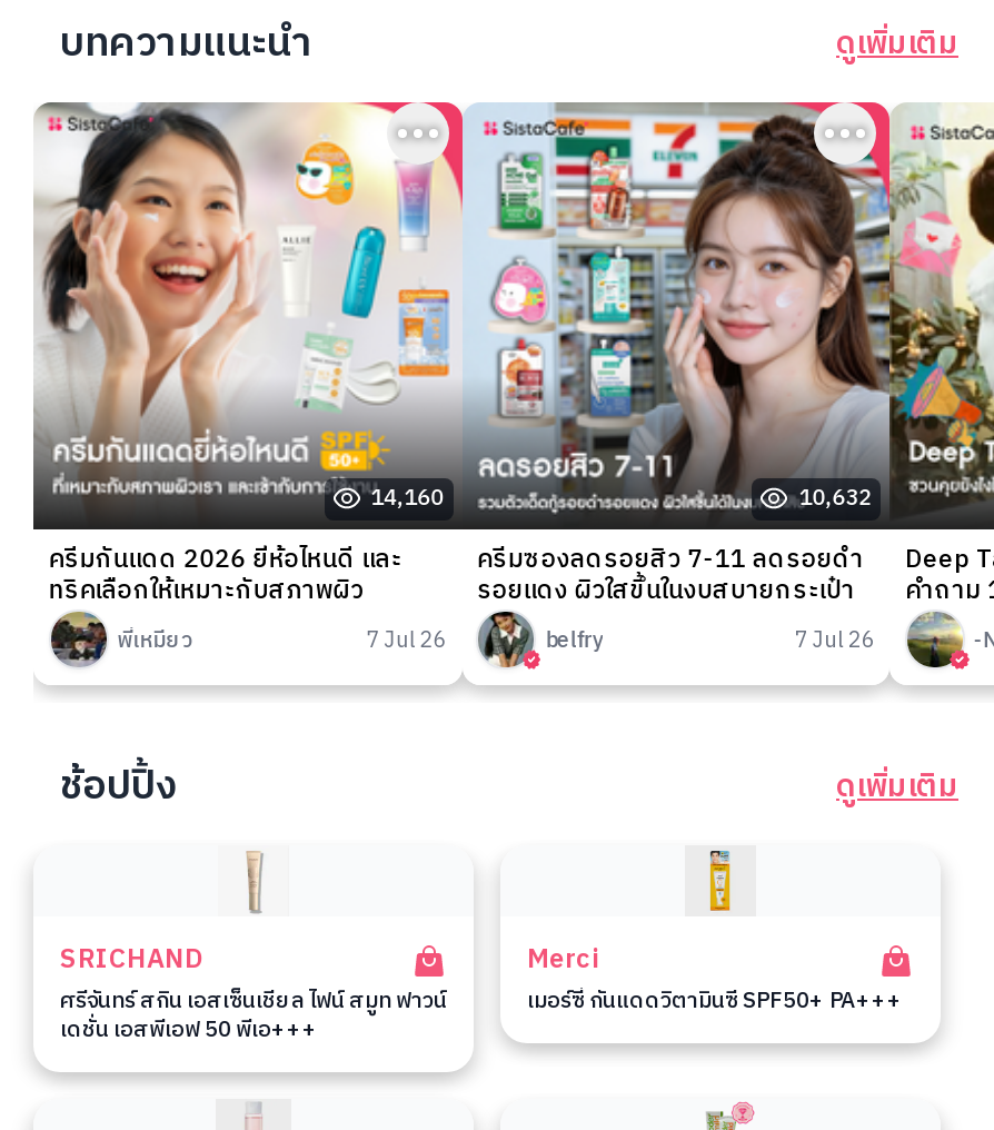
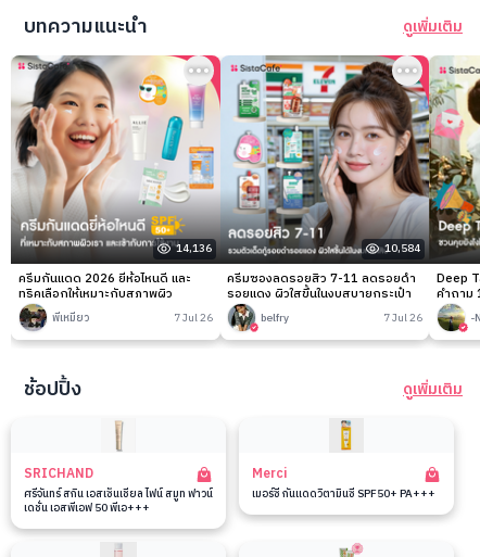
- 14,160
+ 14,136

- 10,632
+ 10,584
